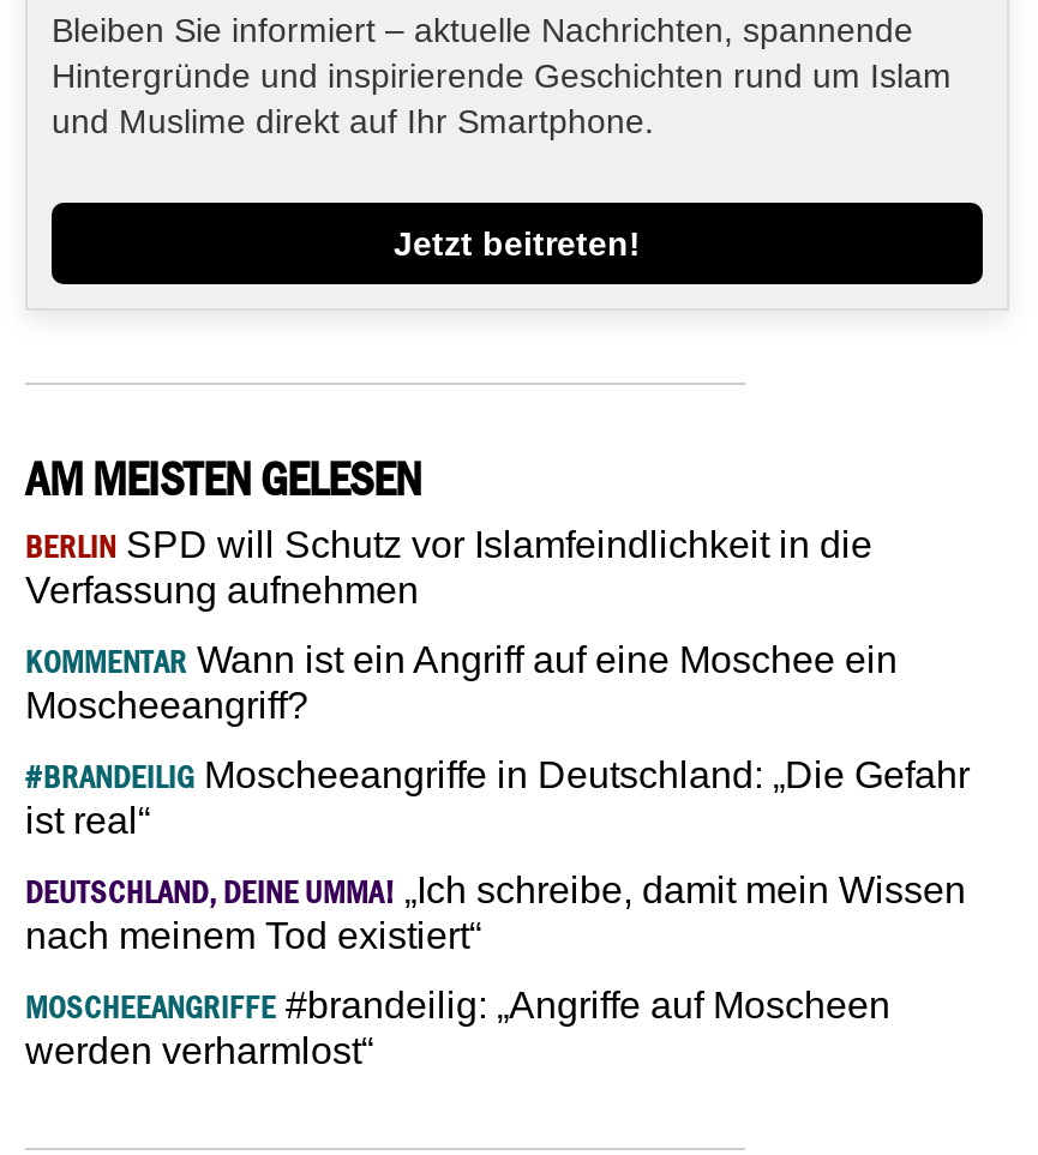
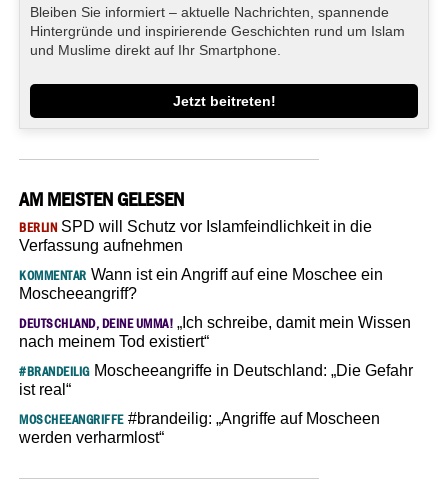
moved down: #BRANDEILIG Moscheeangriffe in Deutschland: „Die Gefahr | ist real“

moved up: DEUTSCHLAND, DEINE UMMA! „Ich schreibe, damit mein Wissen | nach meinem Tod existiert“
